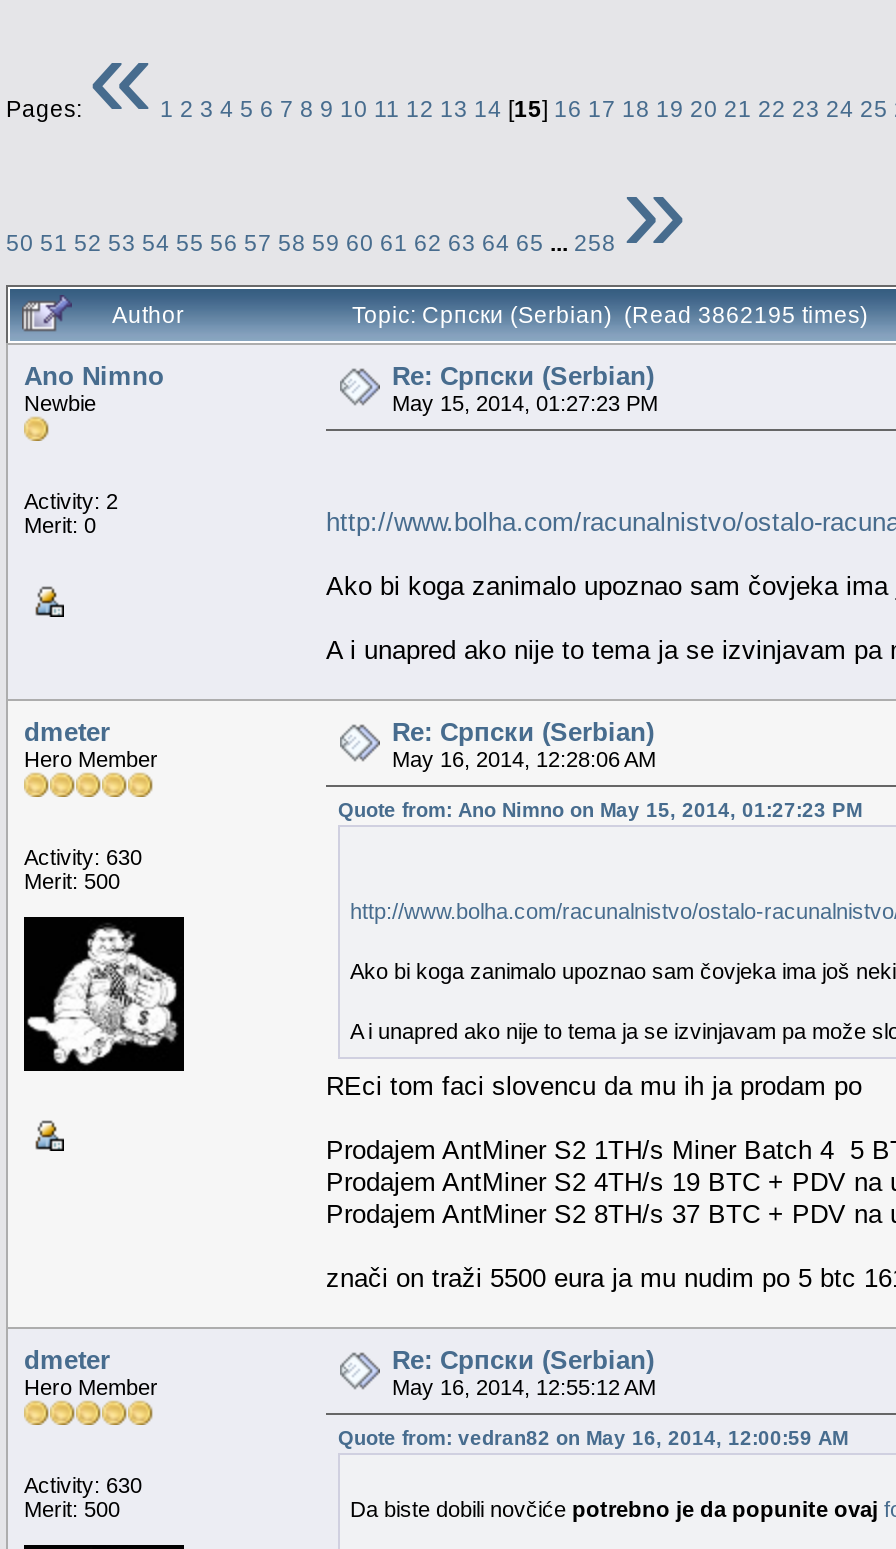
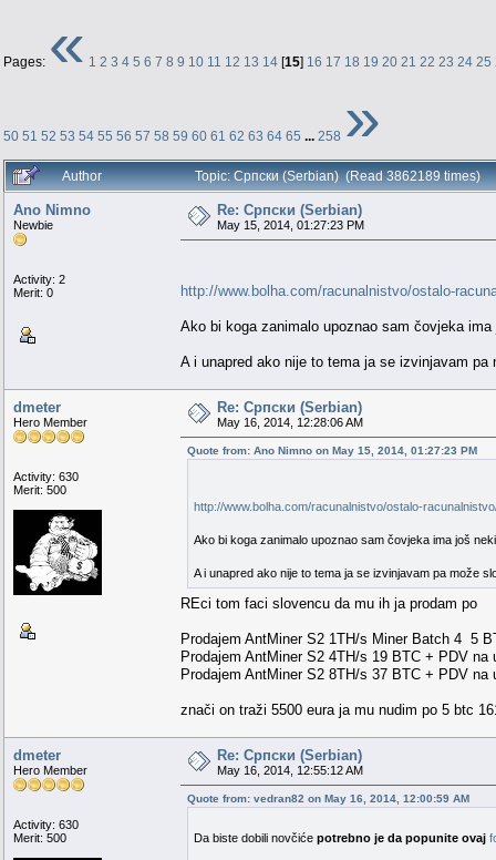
- Topic: Српски (Serbian) (Read 3862195 times)
+ Topic: Српски (Serbian) (Read 3862189 times)
